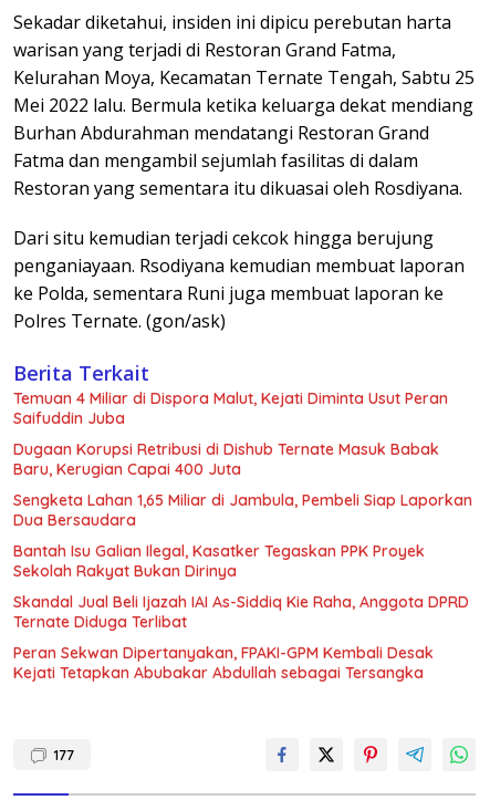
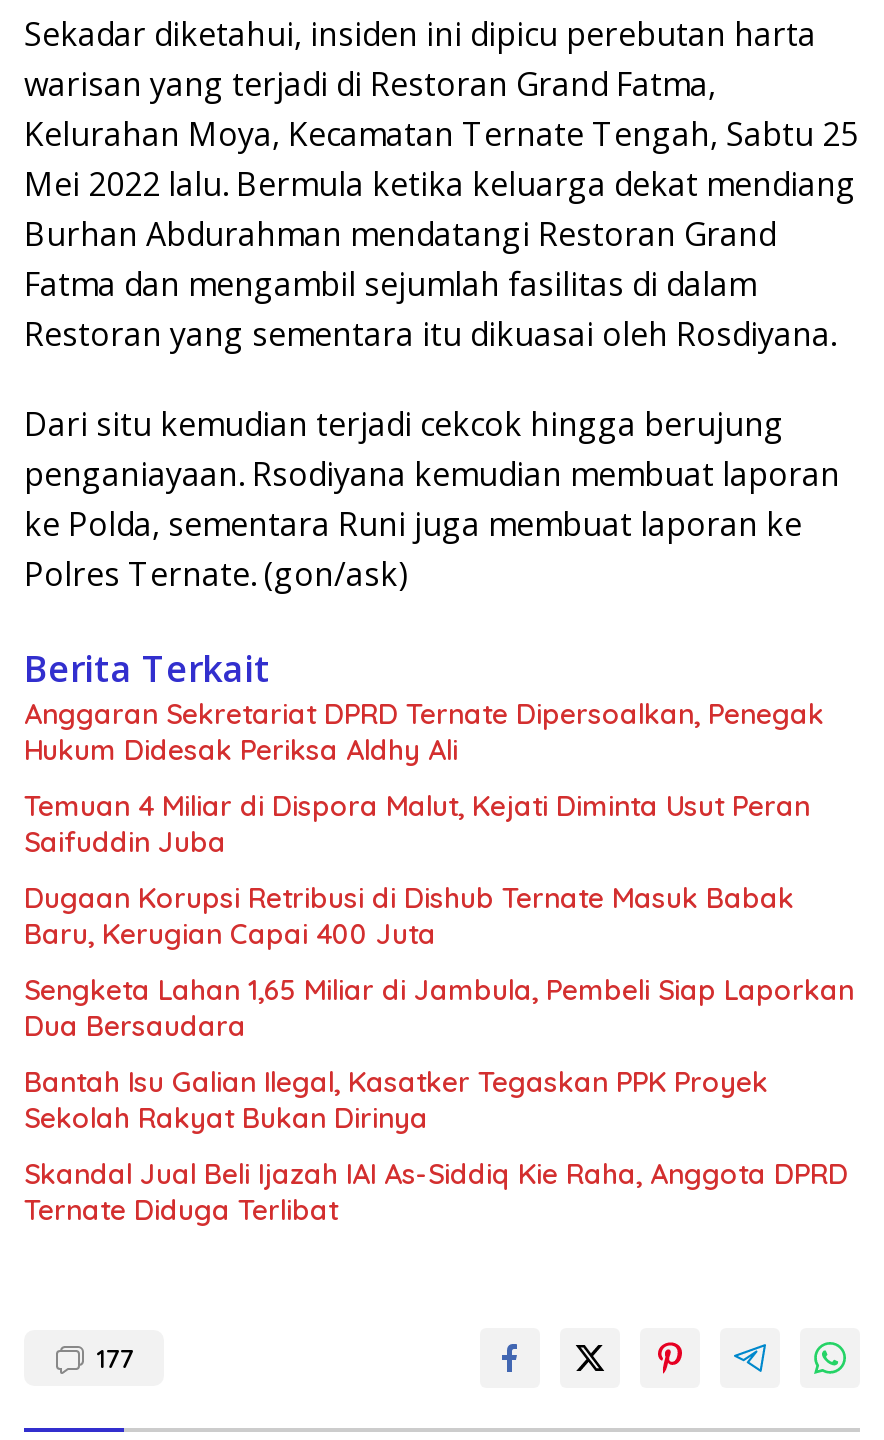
+ Anggaran Sekretariat DPRD Ternate Dipersoalkan, Penegak
+ Hukum Didesak Periksa Aldhy Ali

moved down: Temuan 4 Miliar di Dispora Malut, Kejati Diminta Usut Peran | Saifuddin Juba | Dugaan Korupsi Retribusi di Dishub Ternate Masuk Babak | ... | Skandal Jual Beli Ijazah IAI As-Siddiq Kie Raha, Anggota DPRD | Ternate Diduga Terlibat

- Peran Sekwan Dipertanyakan, FPAKI-GPM Kembali Desak
- Kejati Tetapkan Abubakar Abdullah sebagai Tersangka
